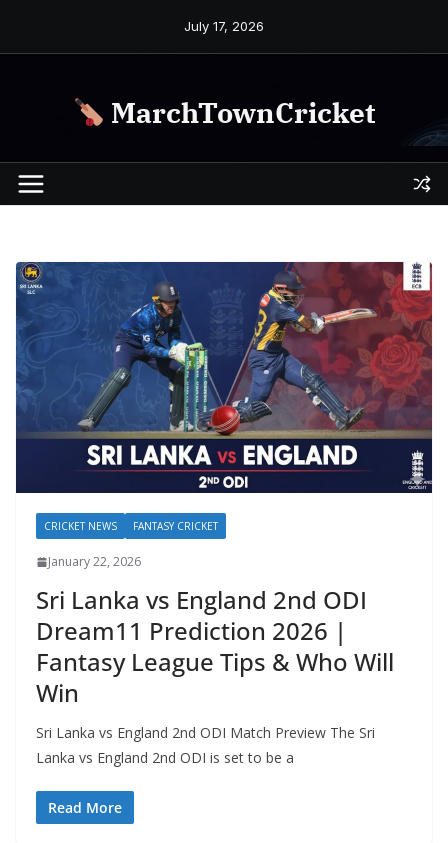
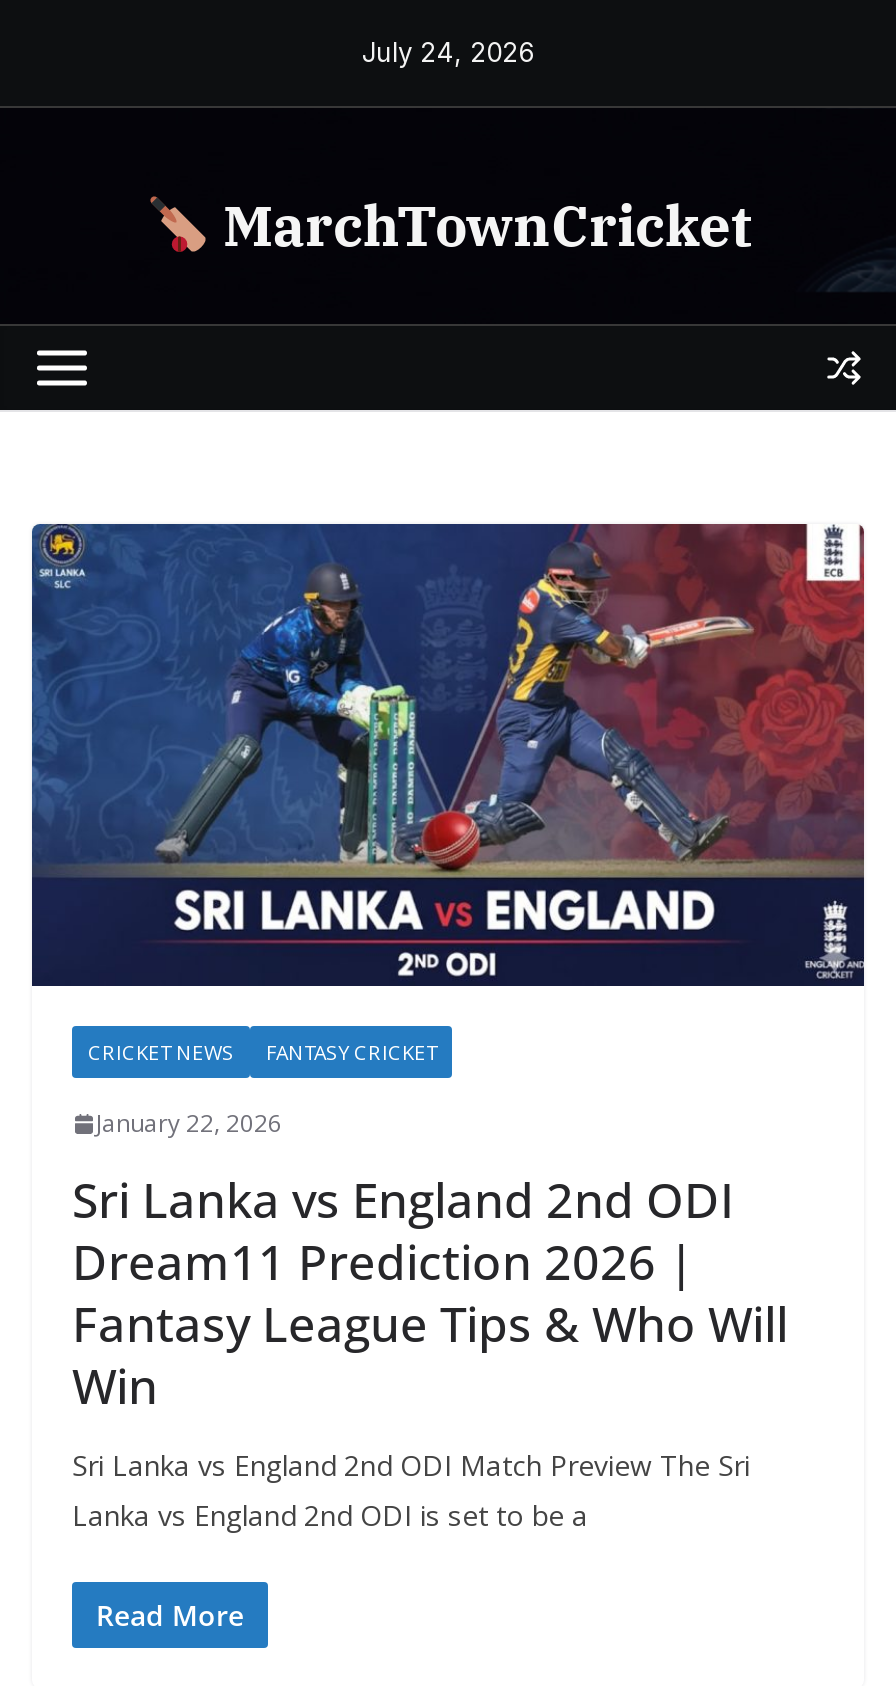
- July 17, 2026
+ July 24, 2026
